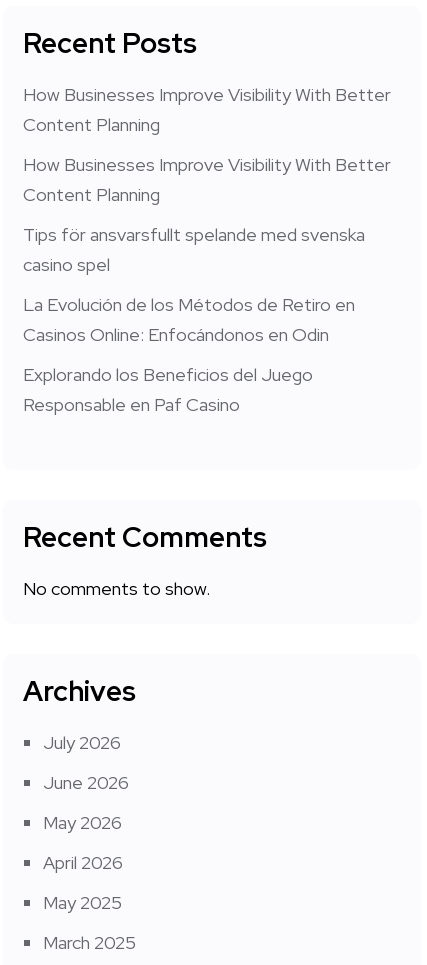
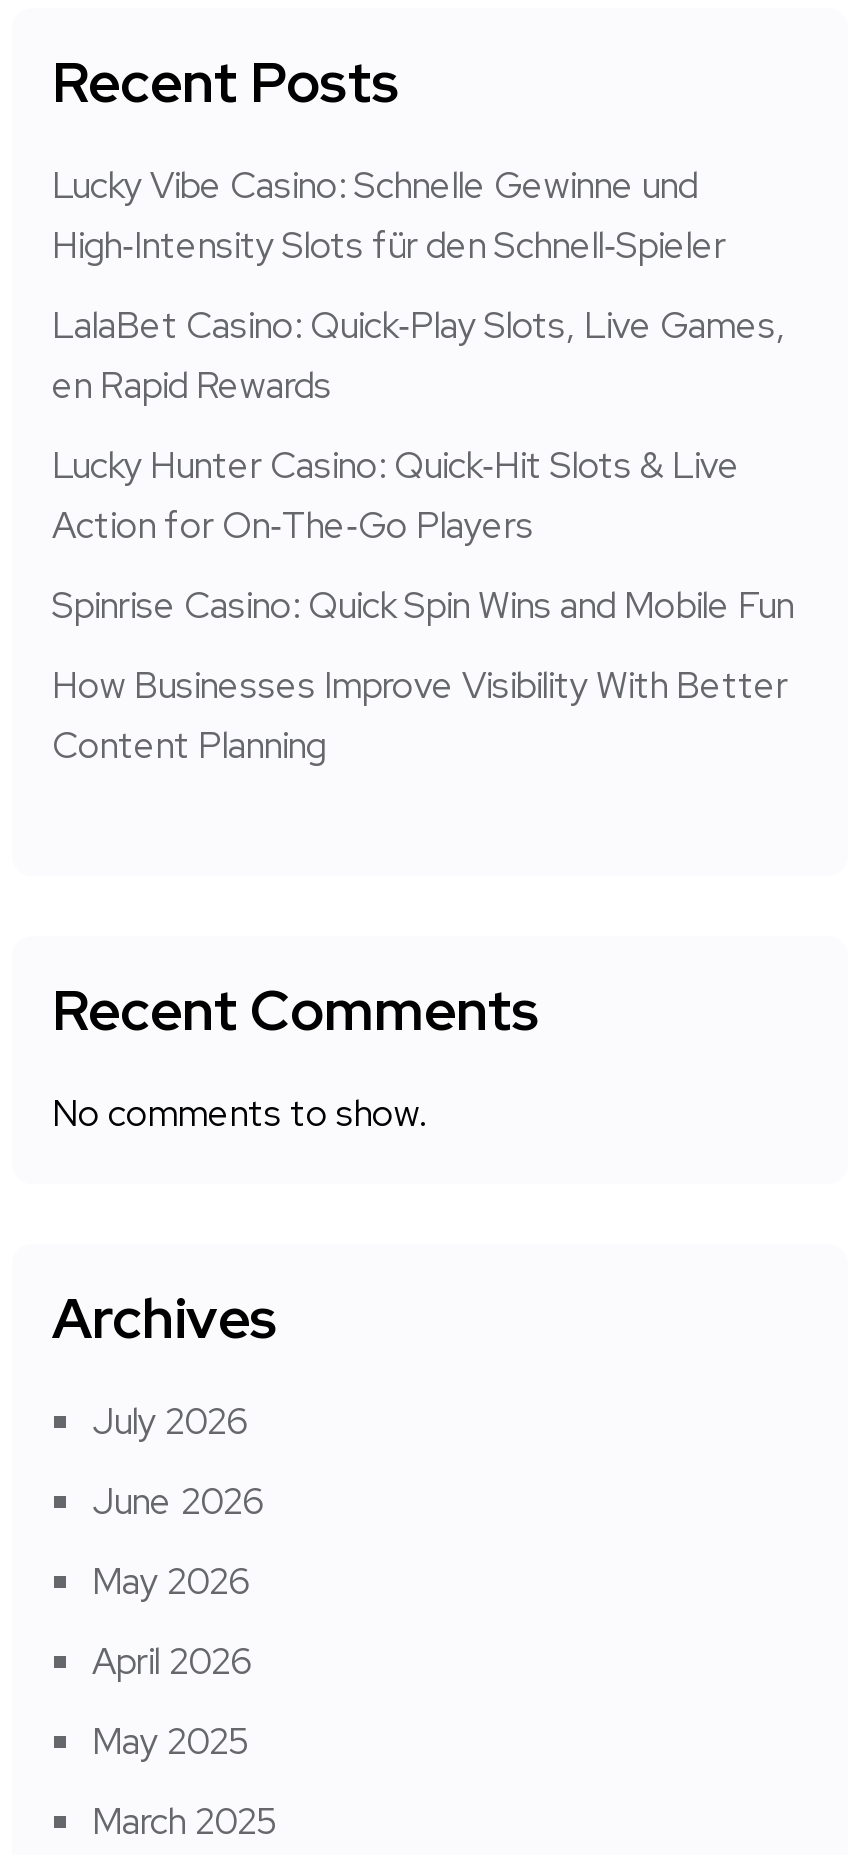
+ Lucky Vibe Casino: Schnelle Gewinne und
+ High‑Intensity Slots für den Schnell‑Spieler
+ LalaBet Casino: Quick‑Play Slots, Live Games,
+ en Rapid Rewards
+ Lucky Hunter Casino: Quick‑Hit Slots & Live
+ Action for On‑The‑Go Players
+ Spinrise Casino: Quick Spin Wins and Mobile Fun

moved down: How Businesses Improve Visibility With Better | Content Planning

- How Businesses Improve Visibility With Better
- Content Planning
- Tips för ansvarsfullt spelande med svenska
- casino spel
- La Evolución de los Métodos de Retiro en
- Casinos Online: Enfocándonos en Odin
- Explorando los Beneficios del Juego
- Responsable en Paf Casino
